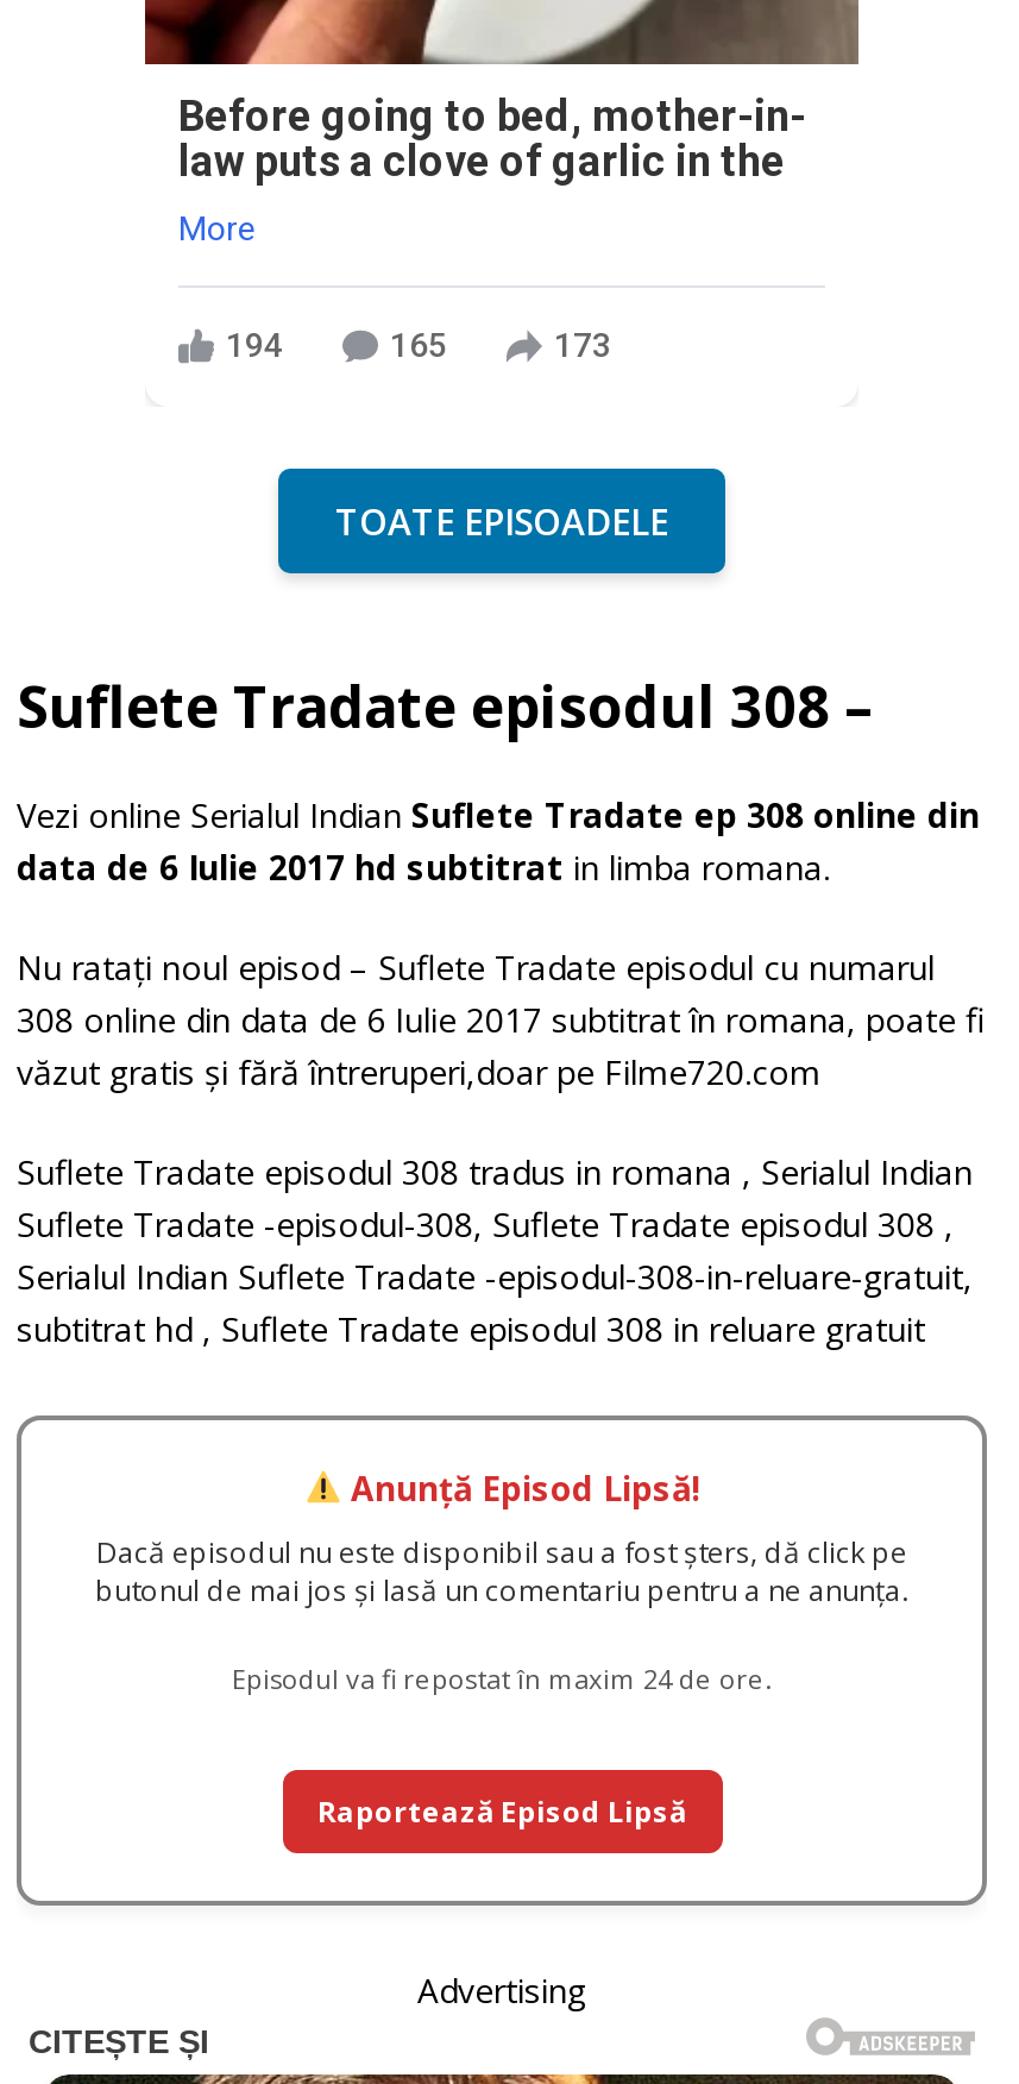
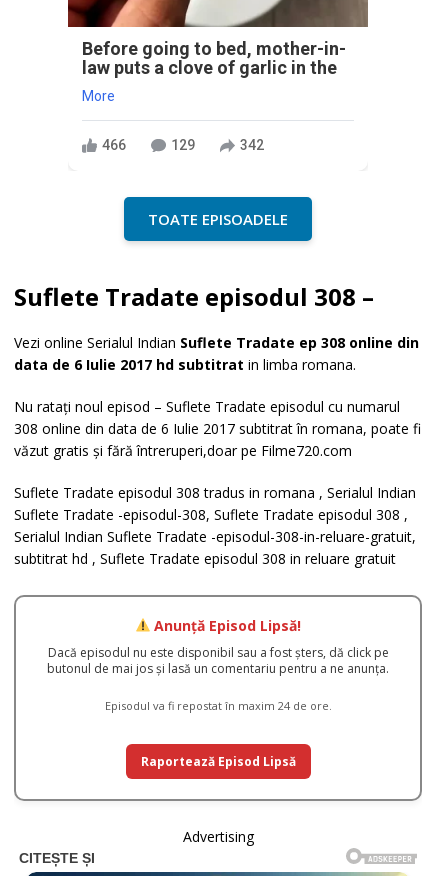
- 194
+ 466

- 165
+ 129

- 173
+ 342
